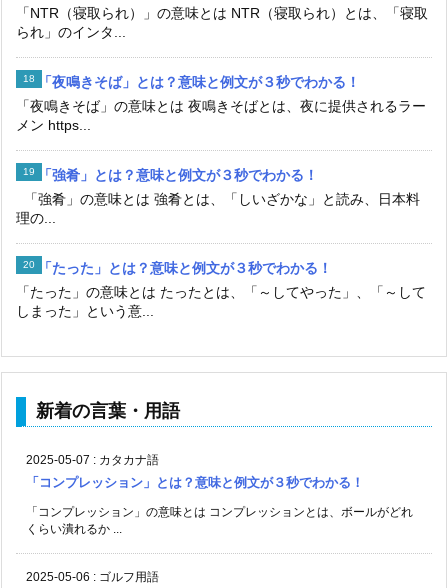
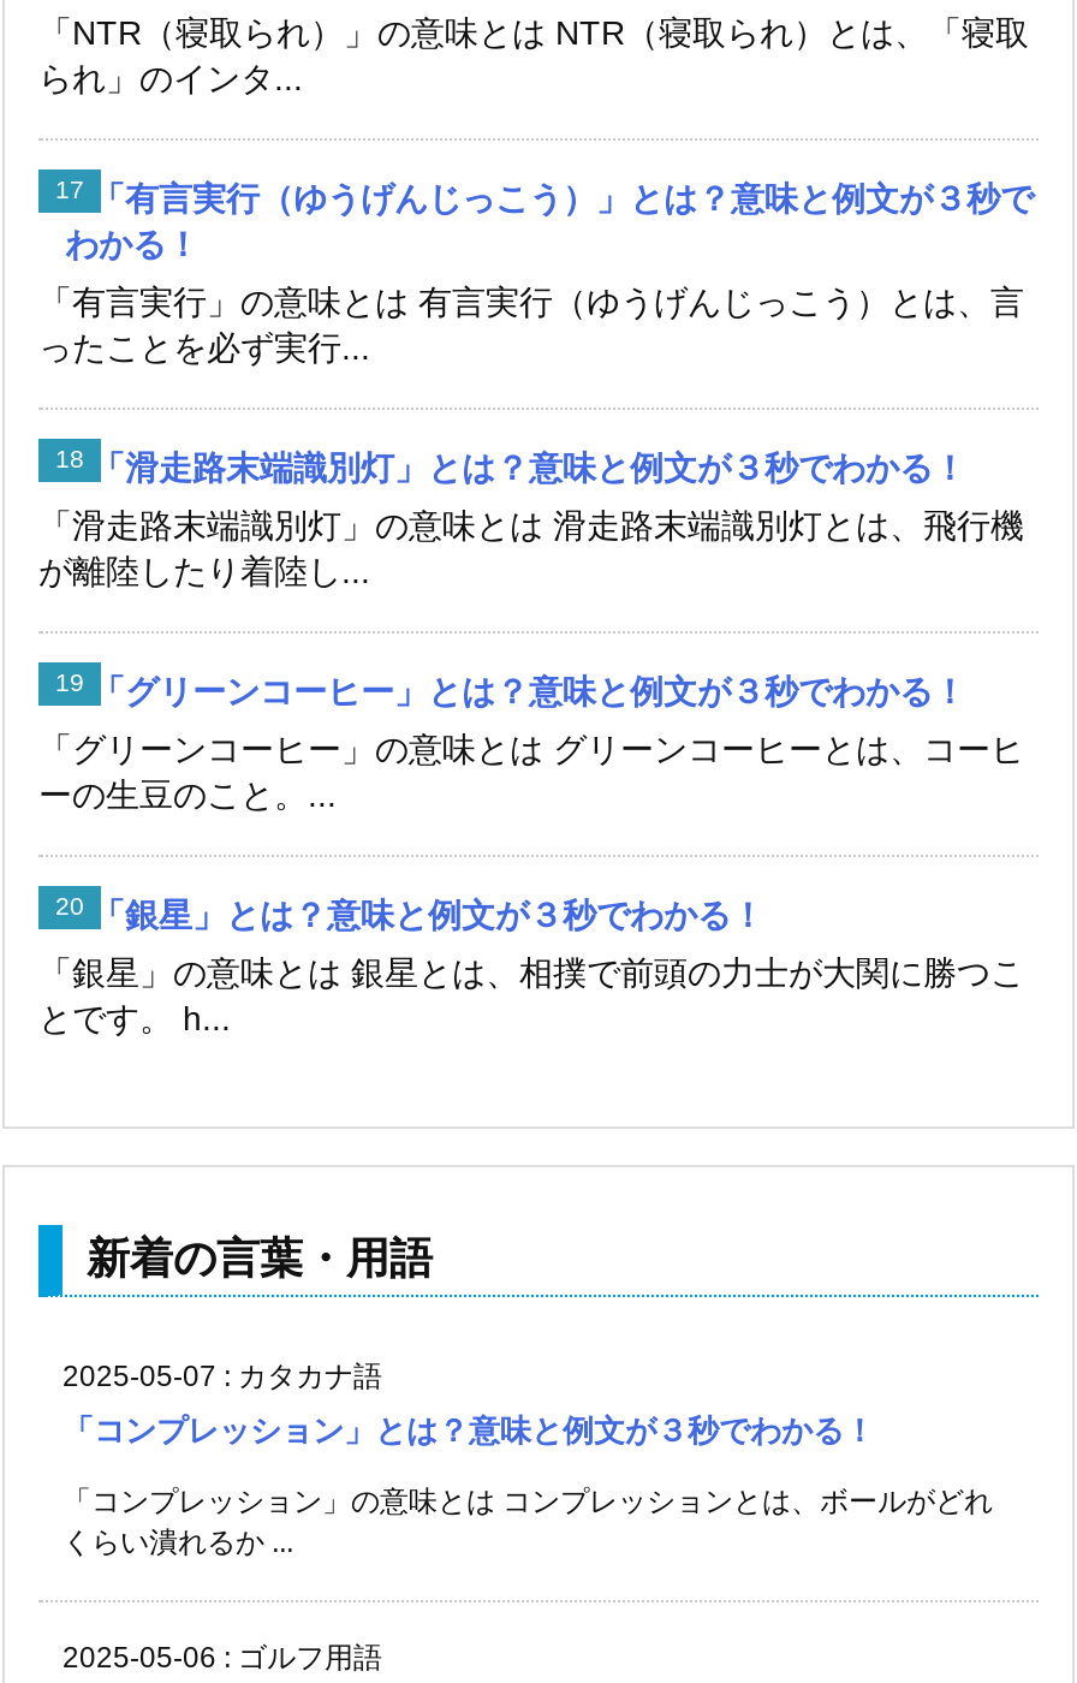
- 「夜鳴きそば」とは？意味と例文が３秒でわかる！
- 「夜鳴きそば」の意味とは 夜鳴きそばとは、夜に提供されるラー
- メン https...
- 「強肴」とは？意味と例文が３秒でわかる！
- 「強肴」の意味とは 強肴とは、「しいざかな」と読み、日本料
- 理の...
- 「たった」とは？意味と例文が３秒でわかる！
- 「たった」の意味とは たったとは、「～してやった」、「～して
- しまった」という意...
+ 「有言実行（ゆうげんじっこう）」とは？意味と例文が３秒で
+ わかる！
+ 「有言実行」の意味とは 有言実行（ゆうげんじっこう）とは、言
+ ったことを必ず実行...
+ 「滑走路末端識別灯」とは？意味と例文が３秒でわかる！
+ 「滑走路末端識別灯」の意味とは 滑走路末端識別灯とは、飛行機
+ が離陸したり着陸し...
+ 「グリーンコーヒー」とは？意味と例文が３秒でわかる！
+ 「グリーンコーヒー」の意味とは グリーンコーヒーとは、コーヒ
+ ーの生豆のこと。...
+ 「銀星」とは？意味と例文が３秒でわかる！
+ 「銀星」の意味とは 銀星とは、相撲で前頭の力士が大関に勝つこ
+ とです。 h...
